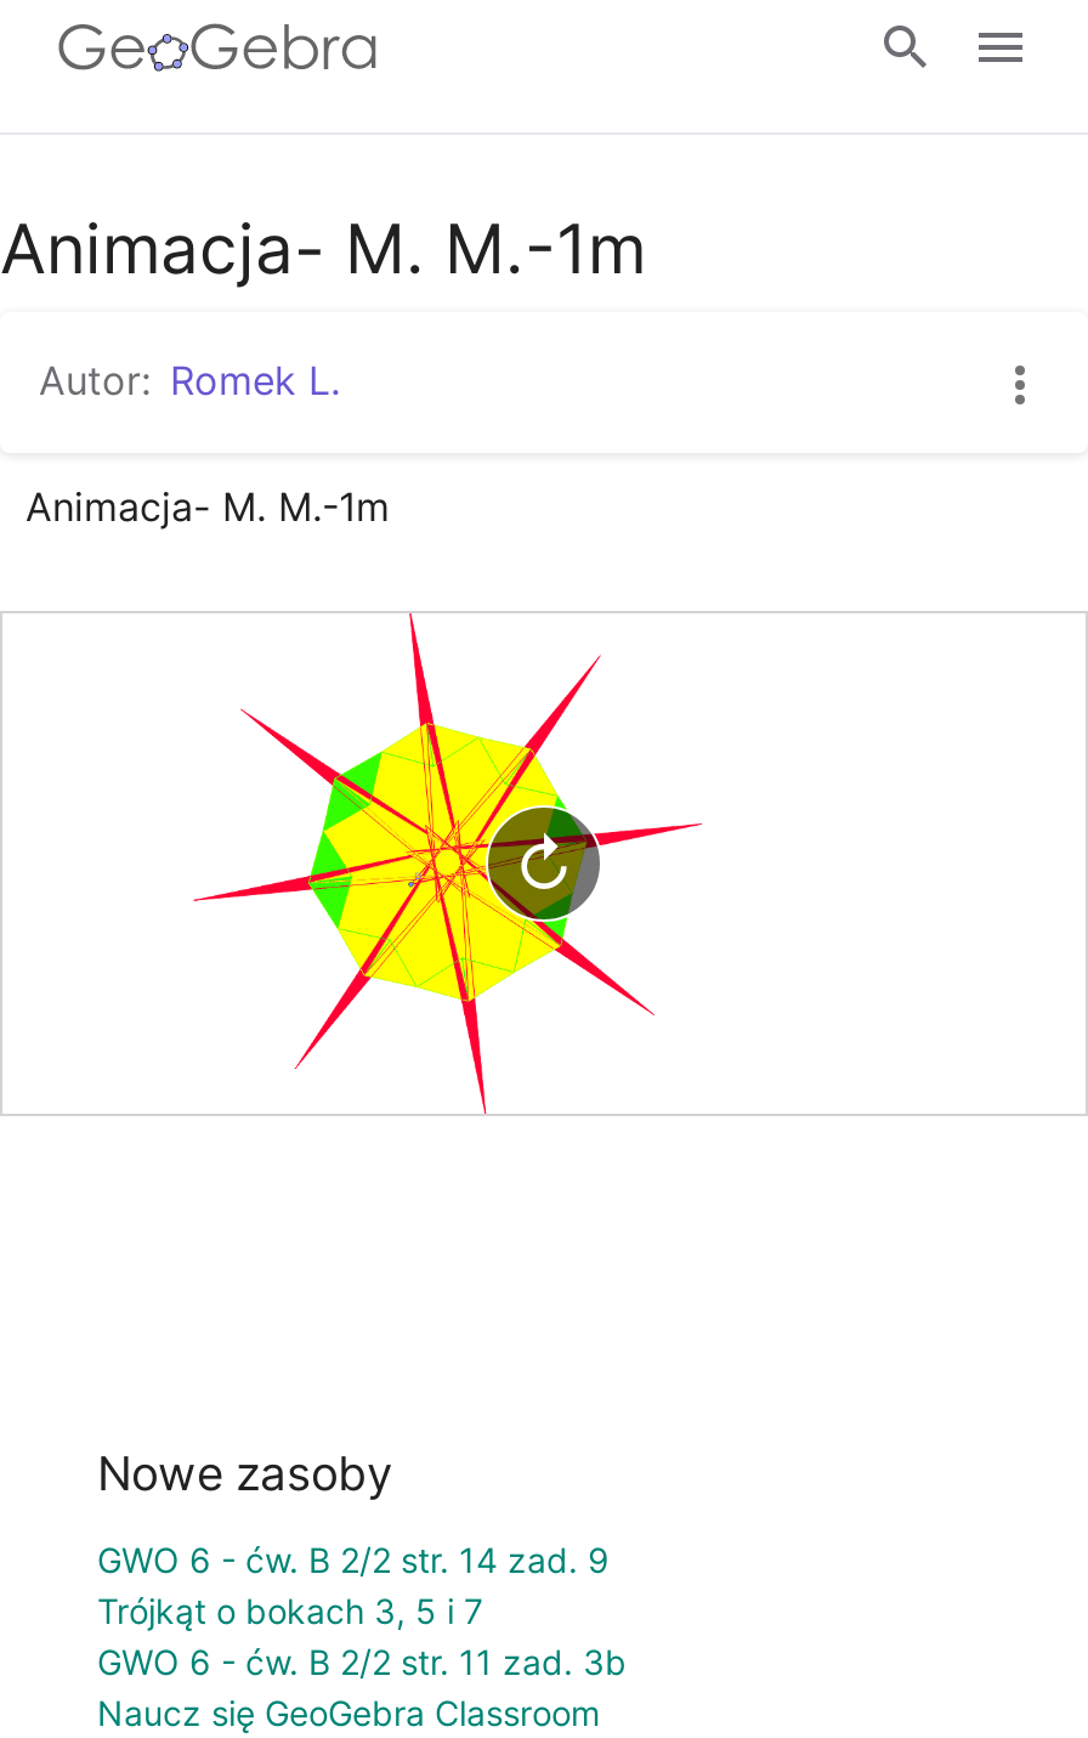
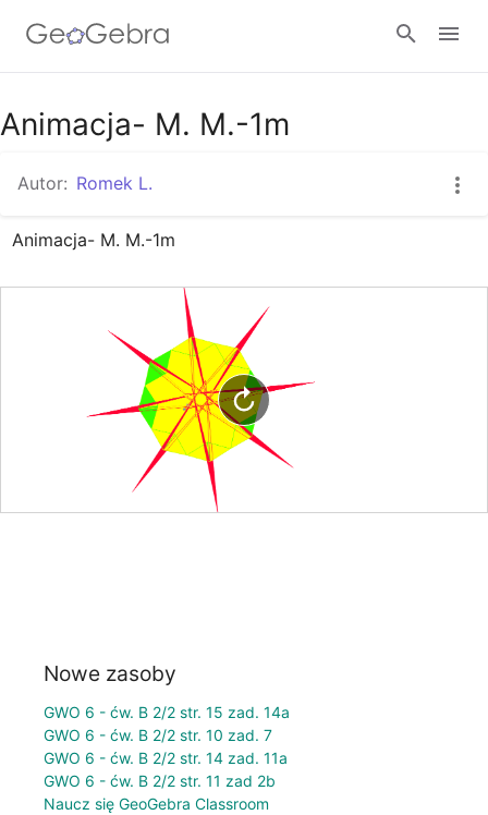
- GWO 6 - ćw. B 2/2 str. 14 zad. 9
- Trójkąt o bokach 3, 5 i 7
- GWO 6 - ćw. B 2/2 str. 11 zad. 3b
+ GWO 6 - ćw. B 2/2 str. 15 zad. 14a
+ GWO 6 - ćw. B 2/2 str. 10 zad. 7
+ GWO 6 - ćw. B 2/2 str. 14 zad. 11a
+ GWO 6 - ćw. B 2/2 str. 11 zad 2b
